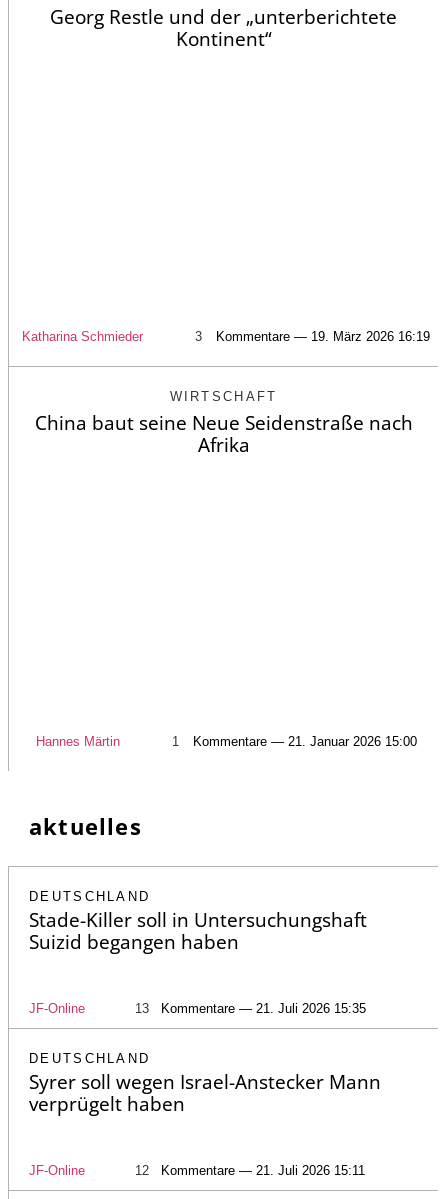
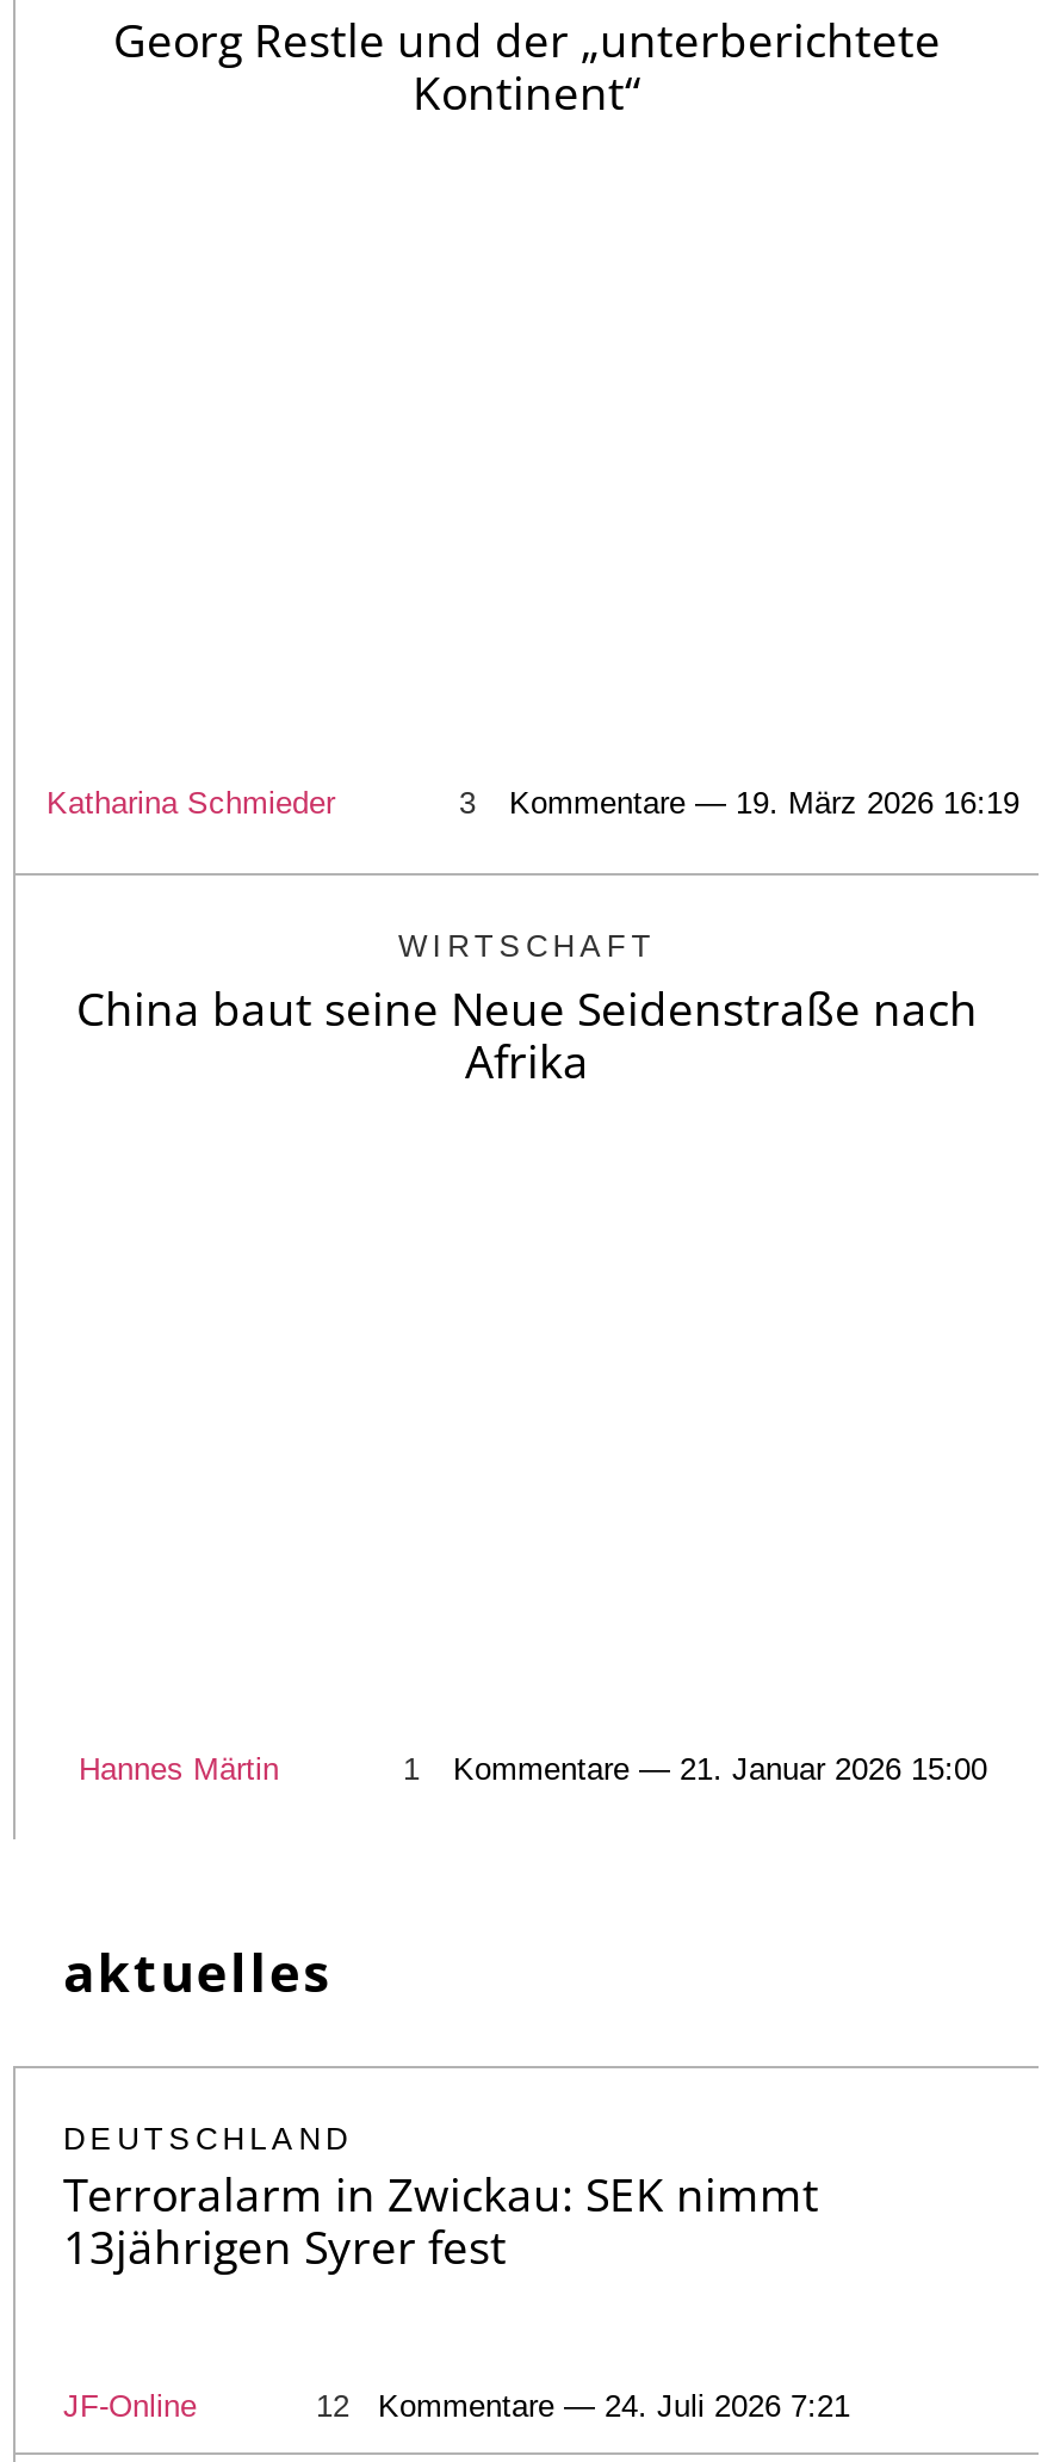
- Stade-Killer soll in Untersuchungshaft
- Suizid begangen haben
- JF-Online
- 13
- Kommentare — 21. Juli 2026 15:35
- DEUTSCHLAND
- Syrer soll wegen Israel-Anstecker Mann
- verprügelt haben
+ Terroralarm in Zwickau: SEK nimmt
+ 13jährigen Syrer fest

- Kommentare — 21. Juli 2026 15:11
+ Kommentare — 24. Juli 2026 7:21
